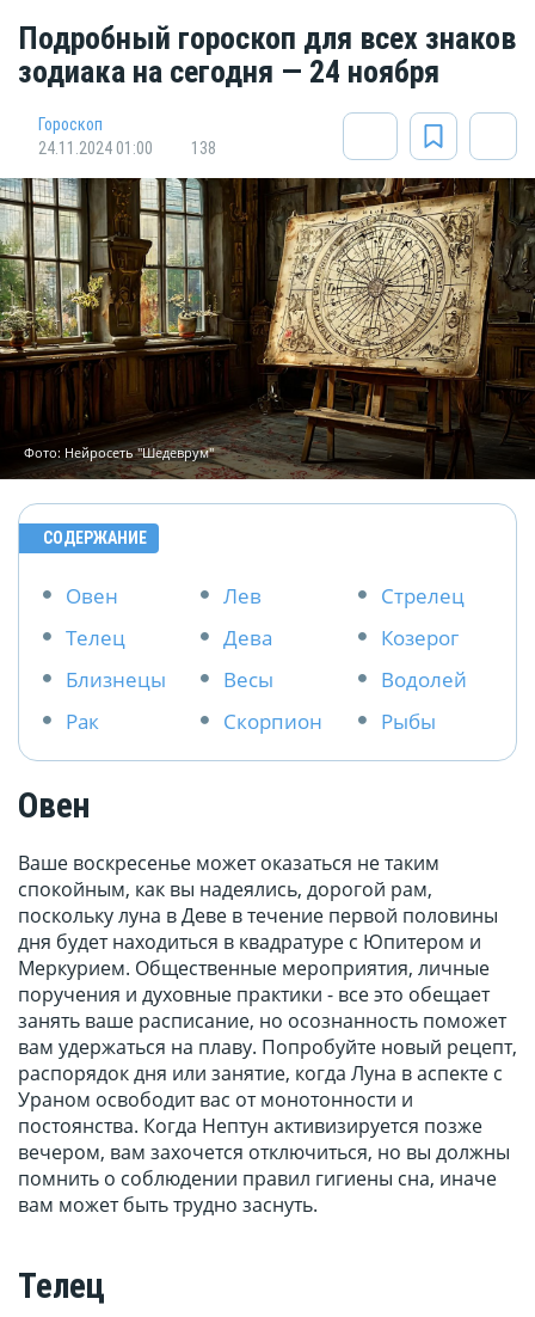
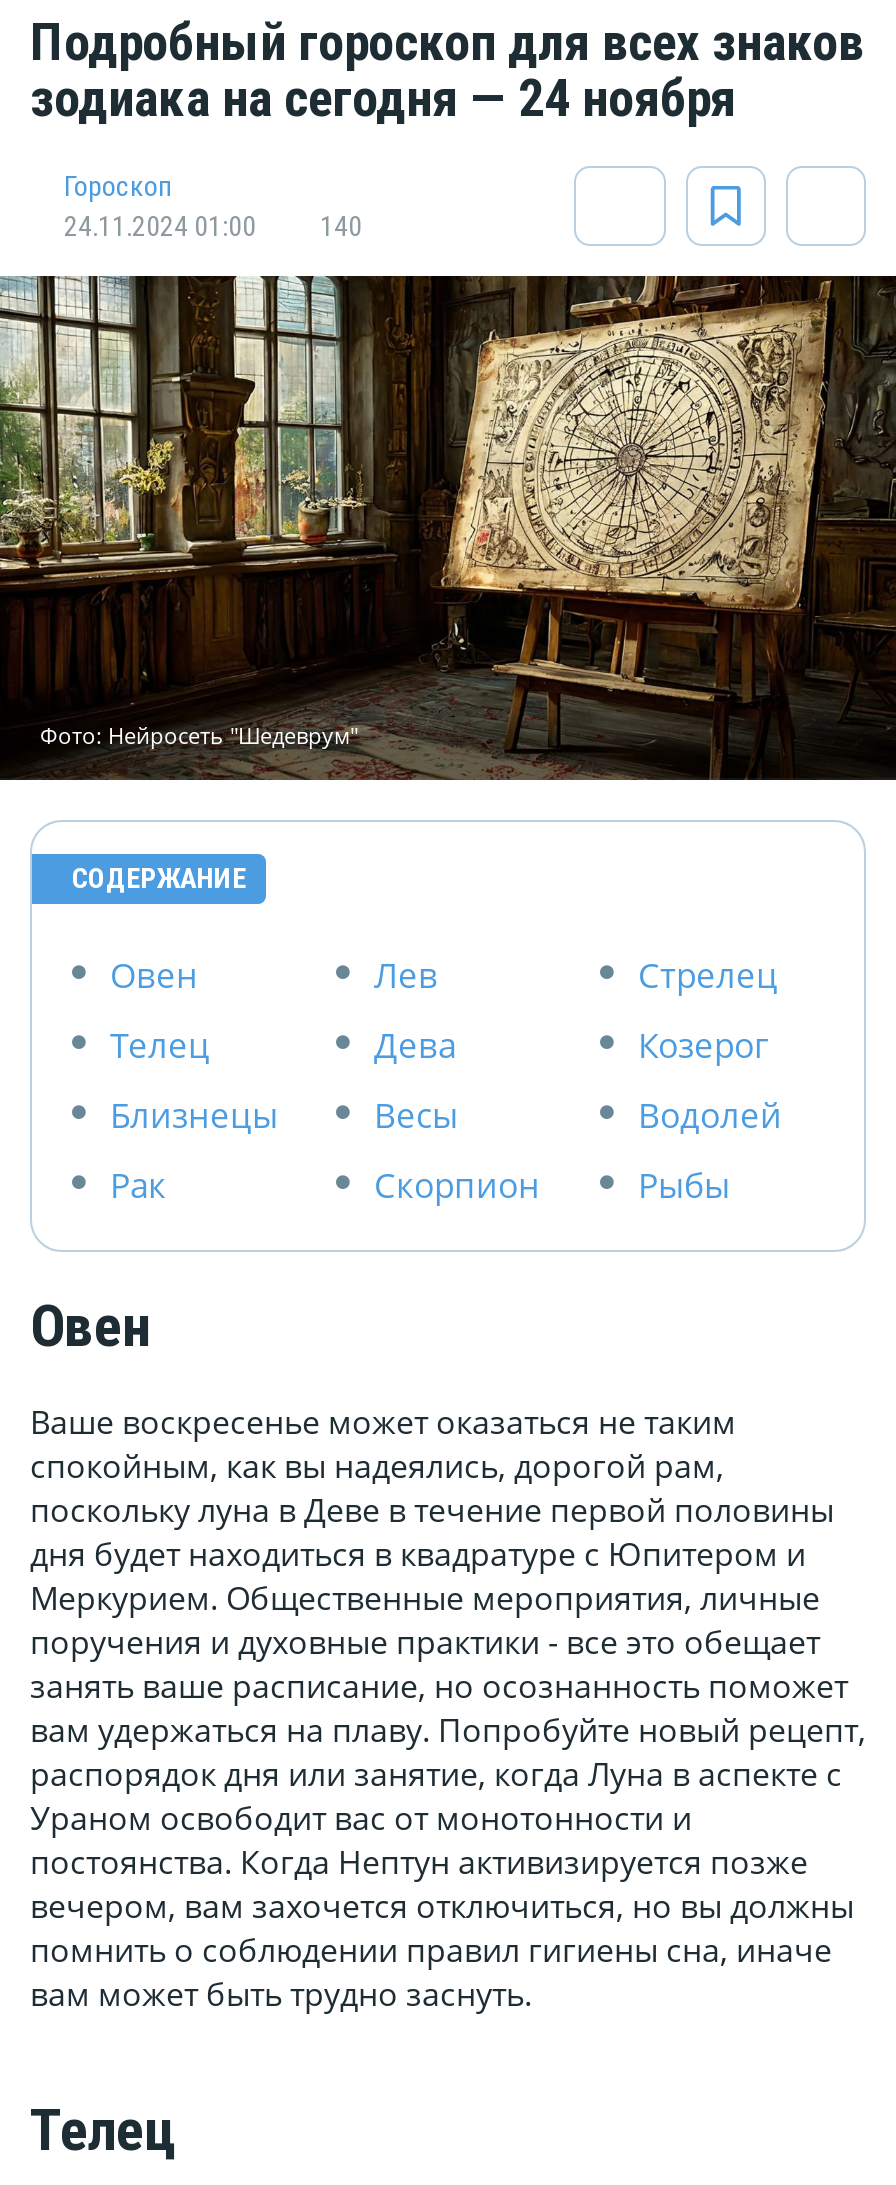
- 24.11.2024 01:00 138
+ 24.11.2024 01:00 140
